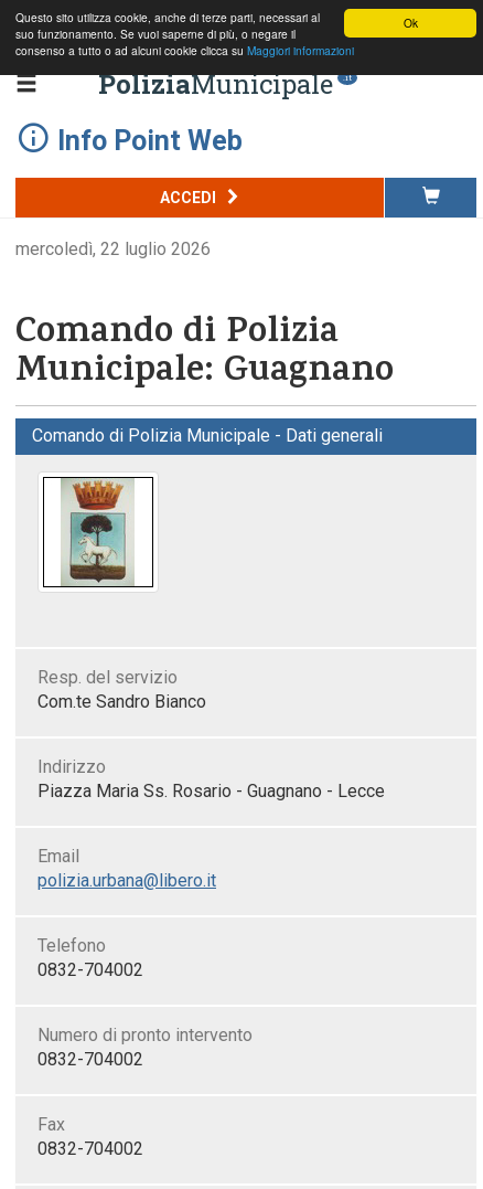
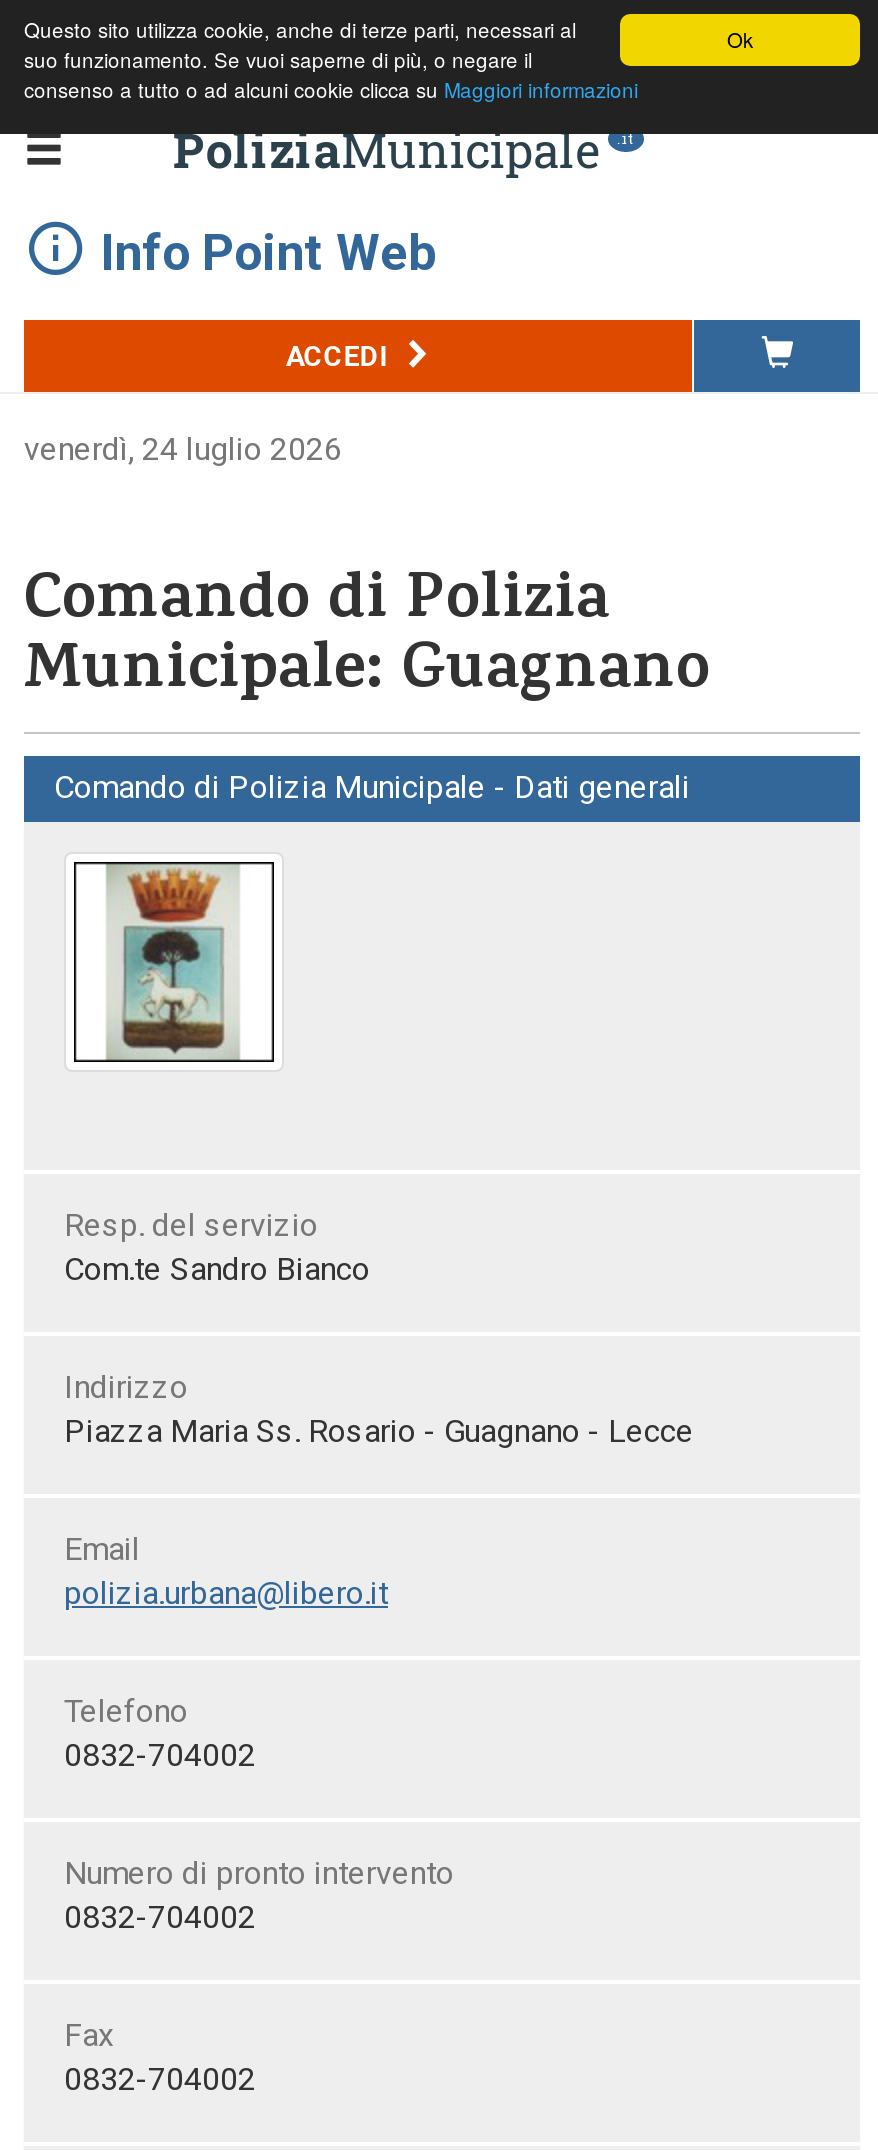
- mercoledì, 22 luglio 2026
+ venerdì, 24 luglio 2026
